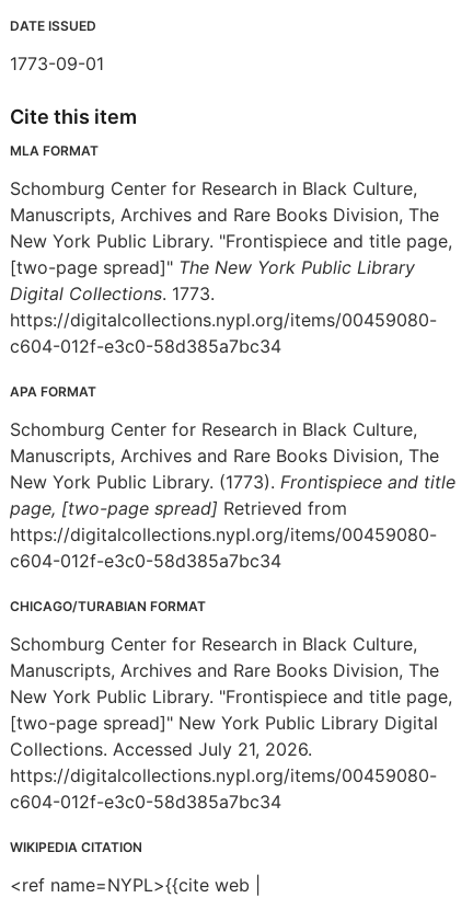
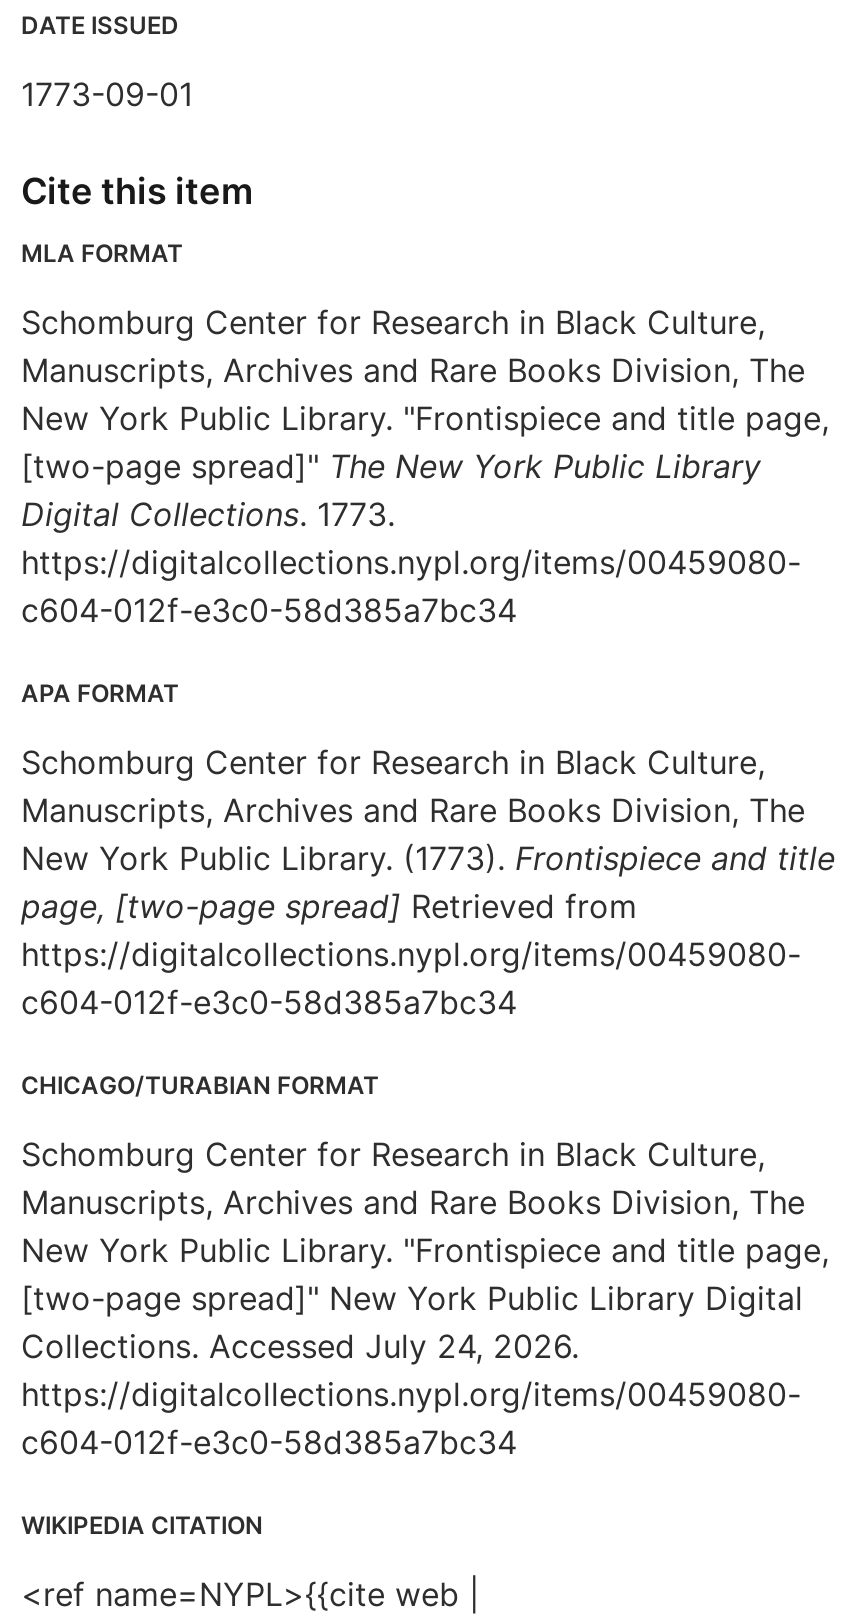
- Collections. Accessed July 21, 2026.
+ Collections. Accessed July 24, 2026.
